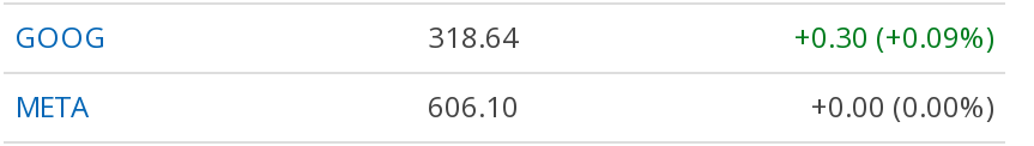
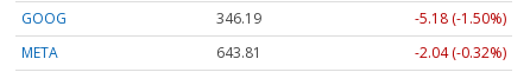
- 318.64
+ 346.19

- +0.30 (+0.09%)
+ -5.18 (-1.50%)

- 606.10
+ 643.81

- +0.00 (0.00%)
+ -2.04 (-0.32%)
